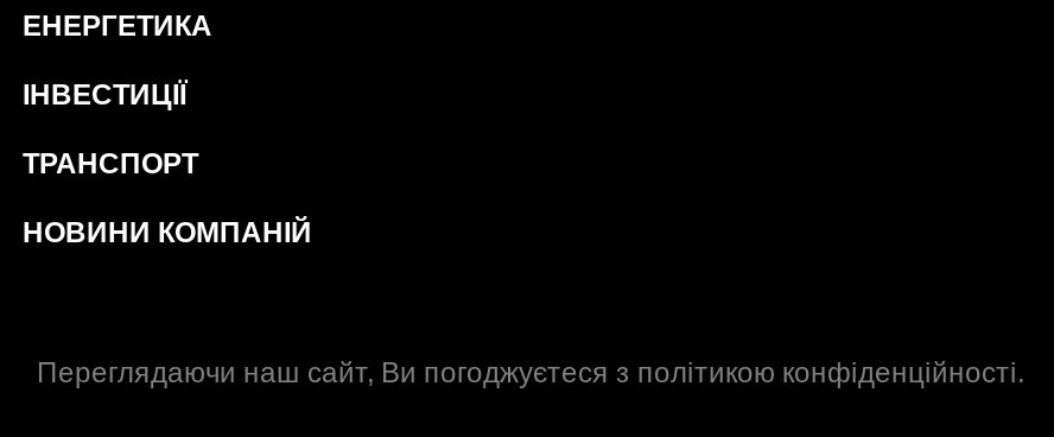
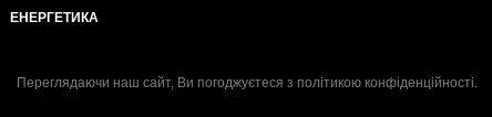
- ІНВЕСТИЦІЇ
- ТРАНСПОРТ
- НОВИНИ КОМПАНІЙ
